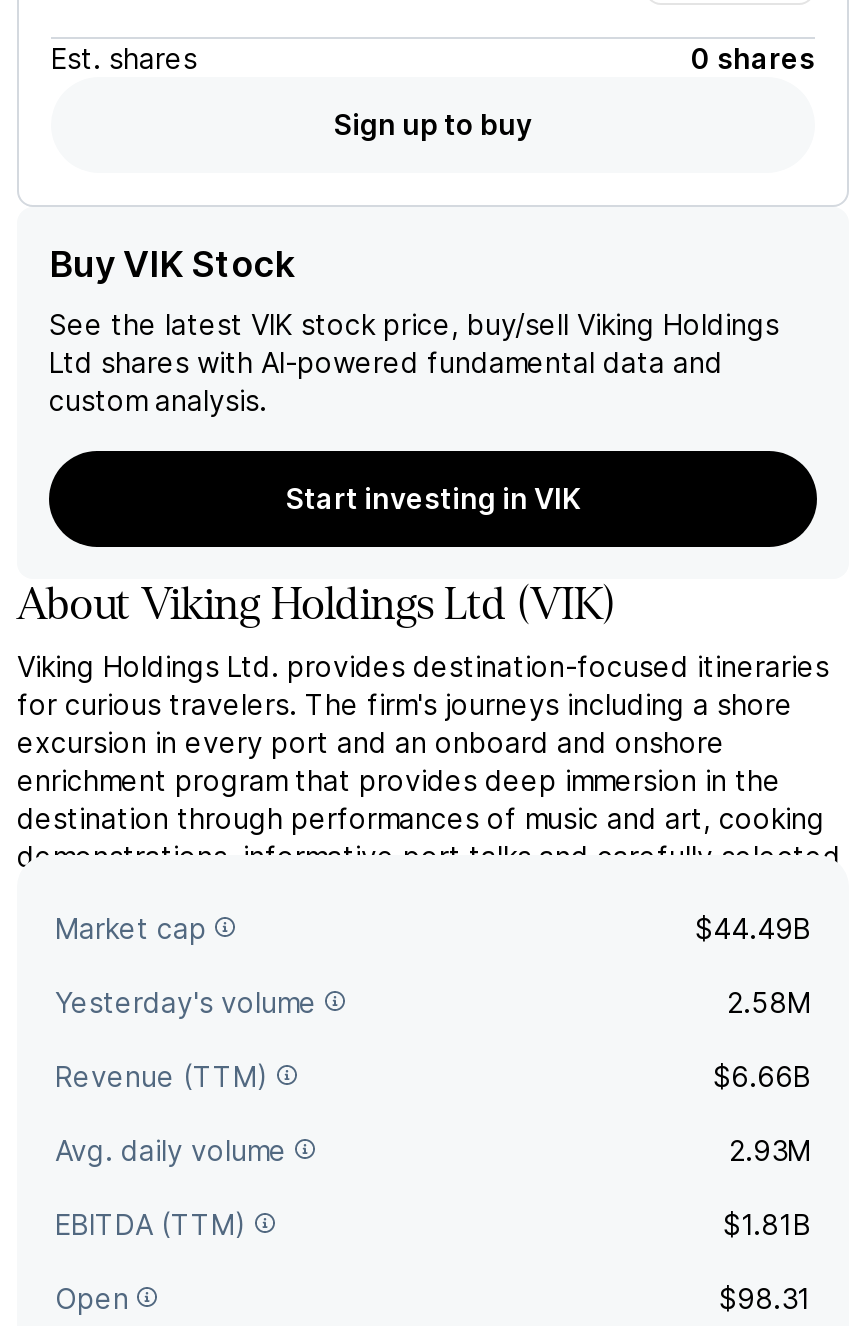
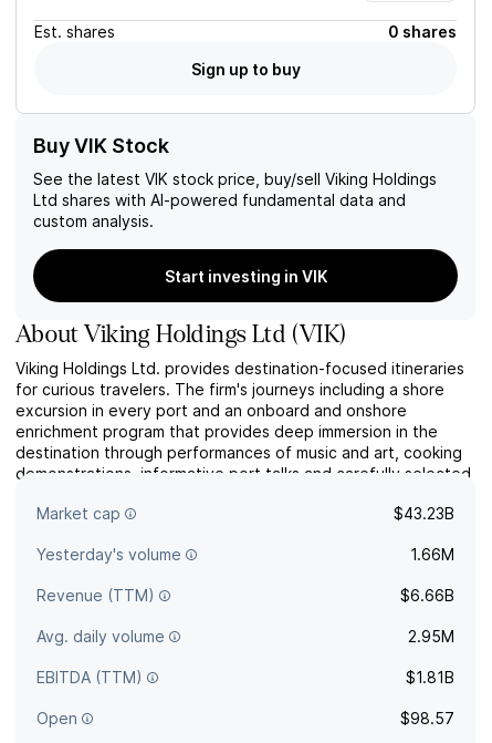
- $44.49B
+ $43.23B

- 2.58M
+ 1.66M

- 2.93M
+ 2.95M

- $98.31
+ $98.57
